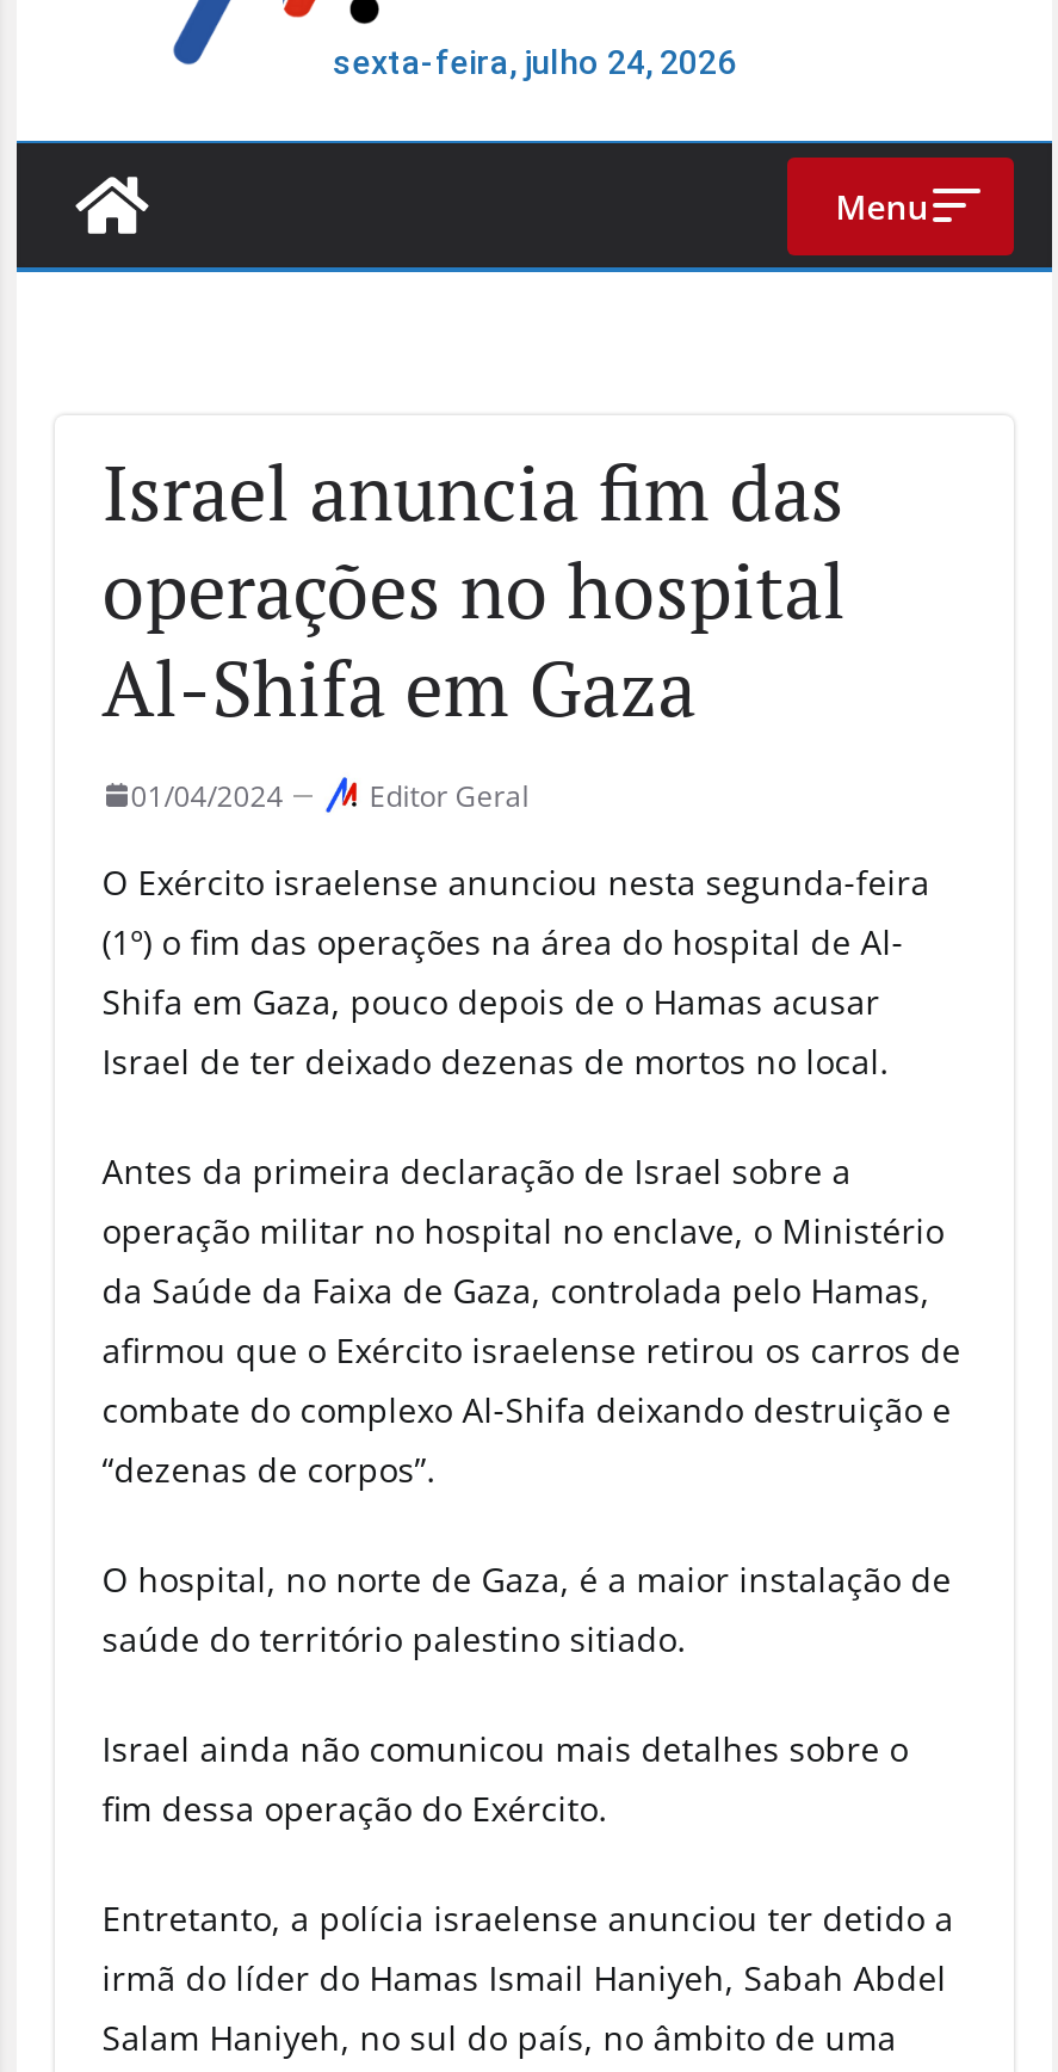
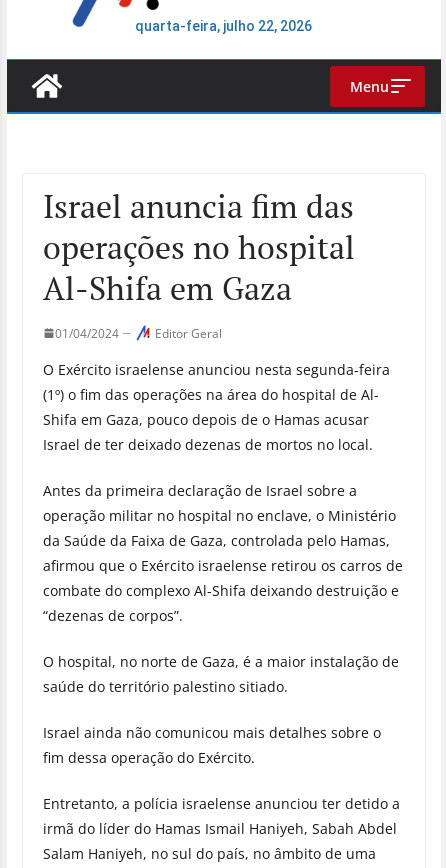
- sexta-feira, julho 24, 2026
+ quarta-feira, julho 22, 2026
